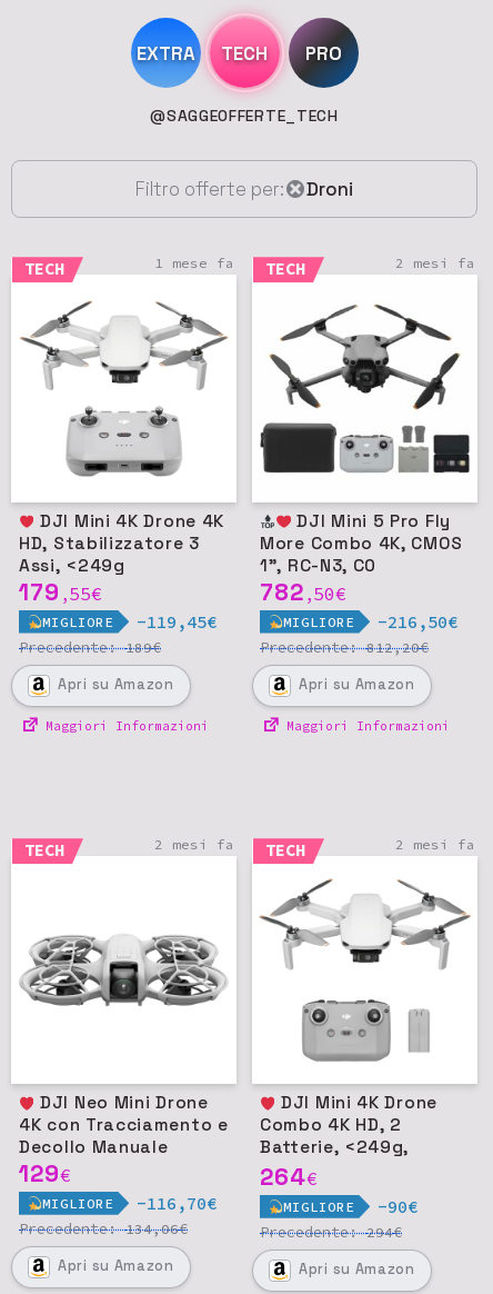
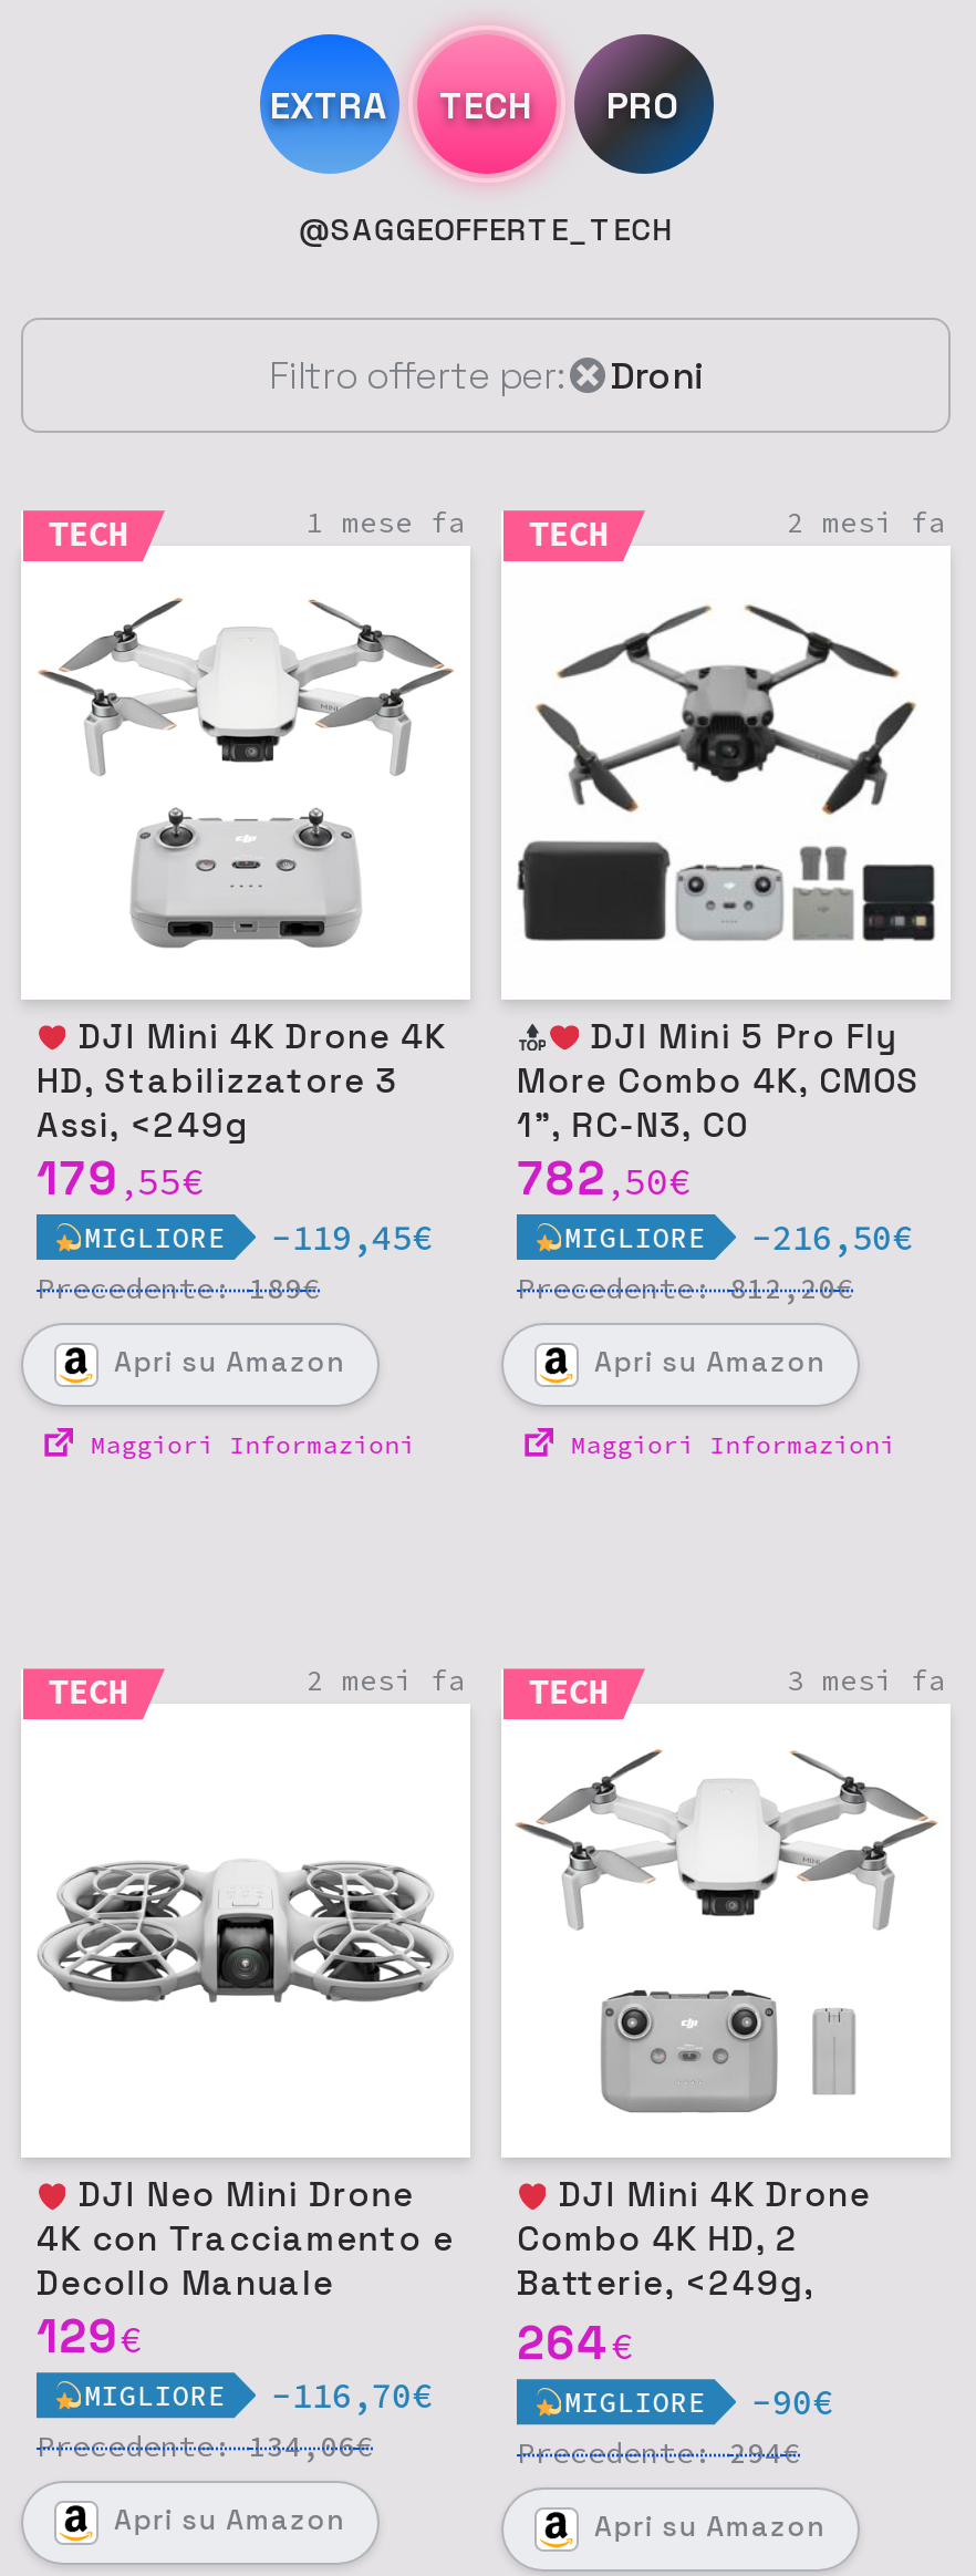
- 2 mesi fa
+ 3 mesi fa
